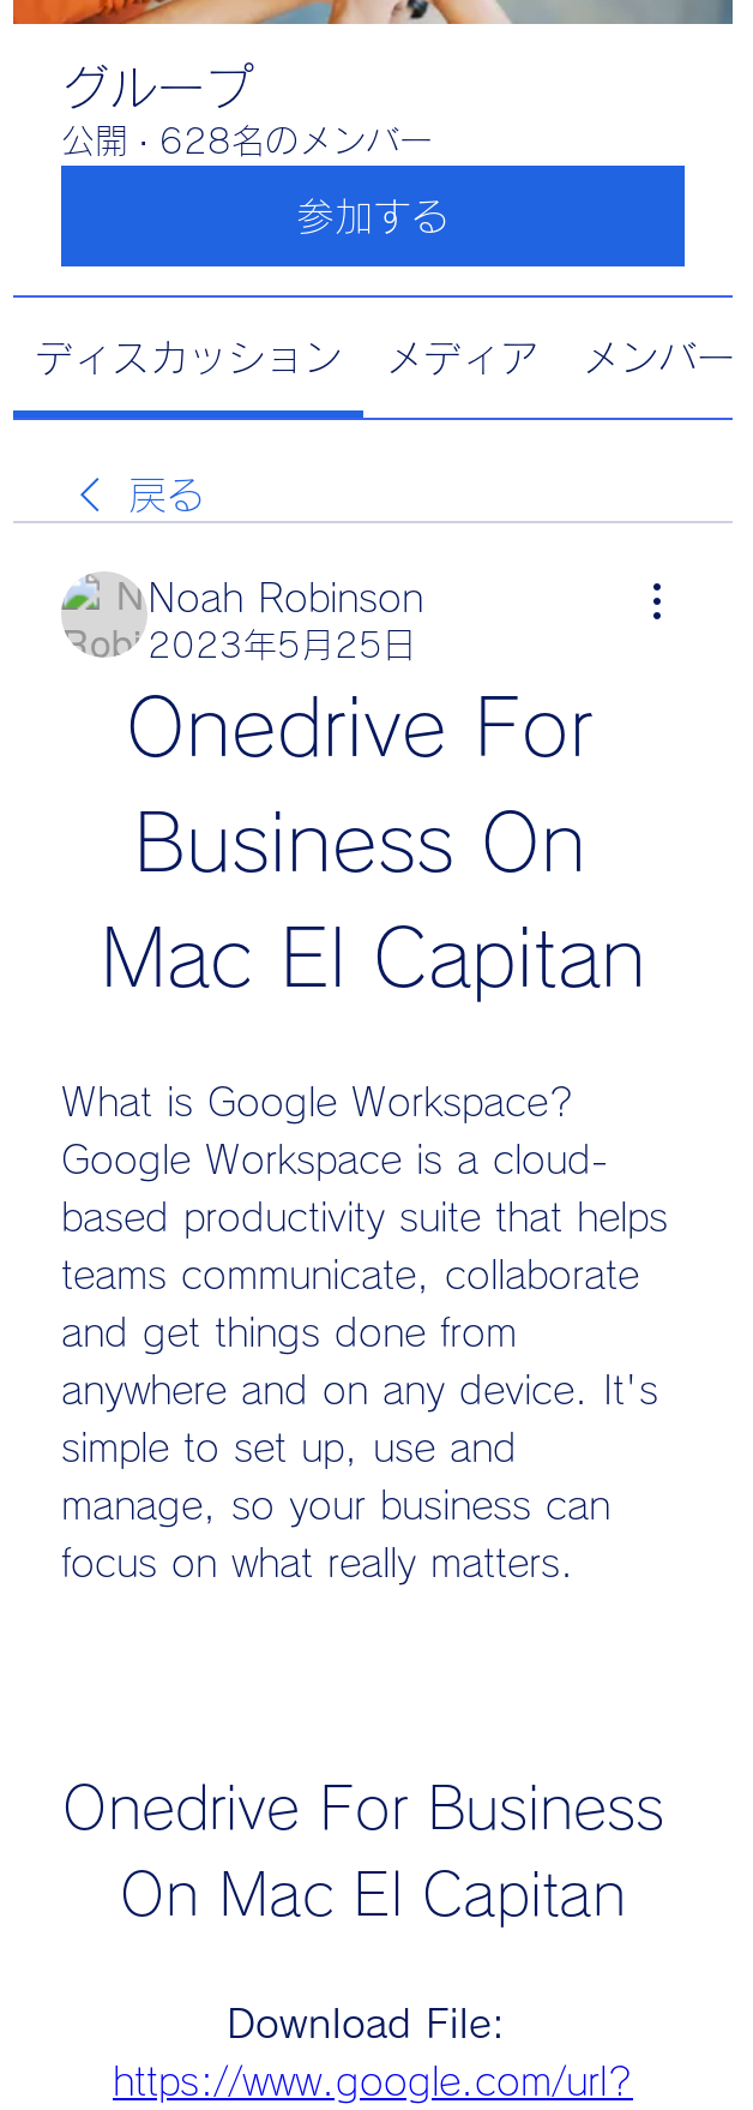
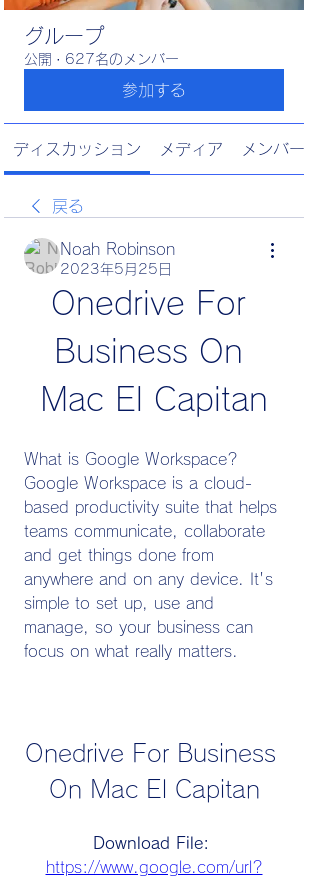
- 公開 · 628名のメンバー
+ 公開 · 627名のメンバー
